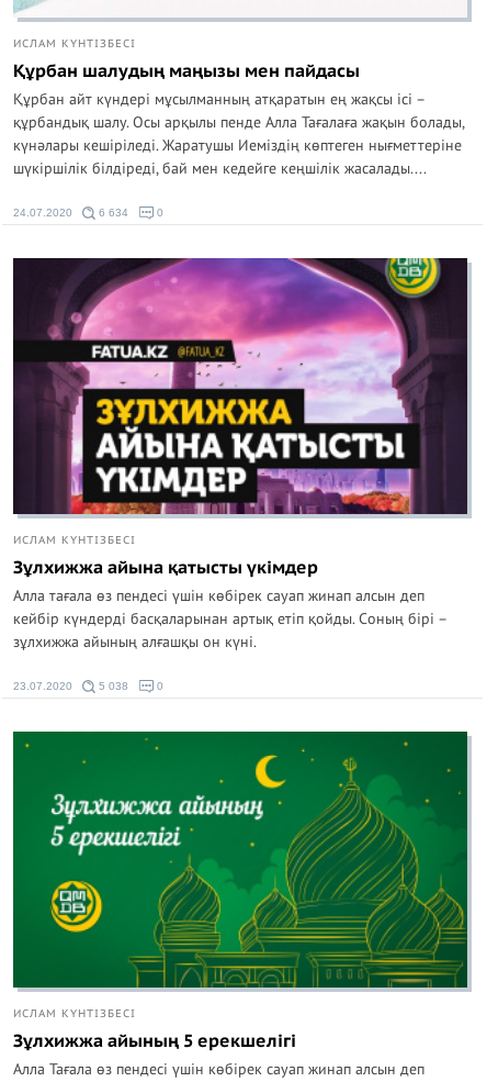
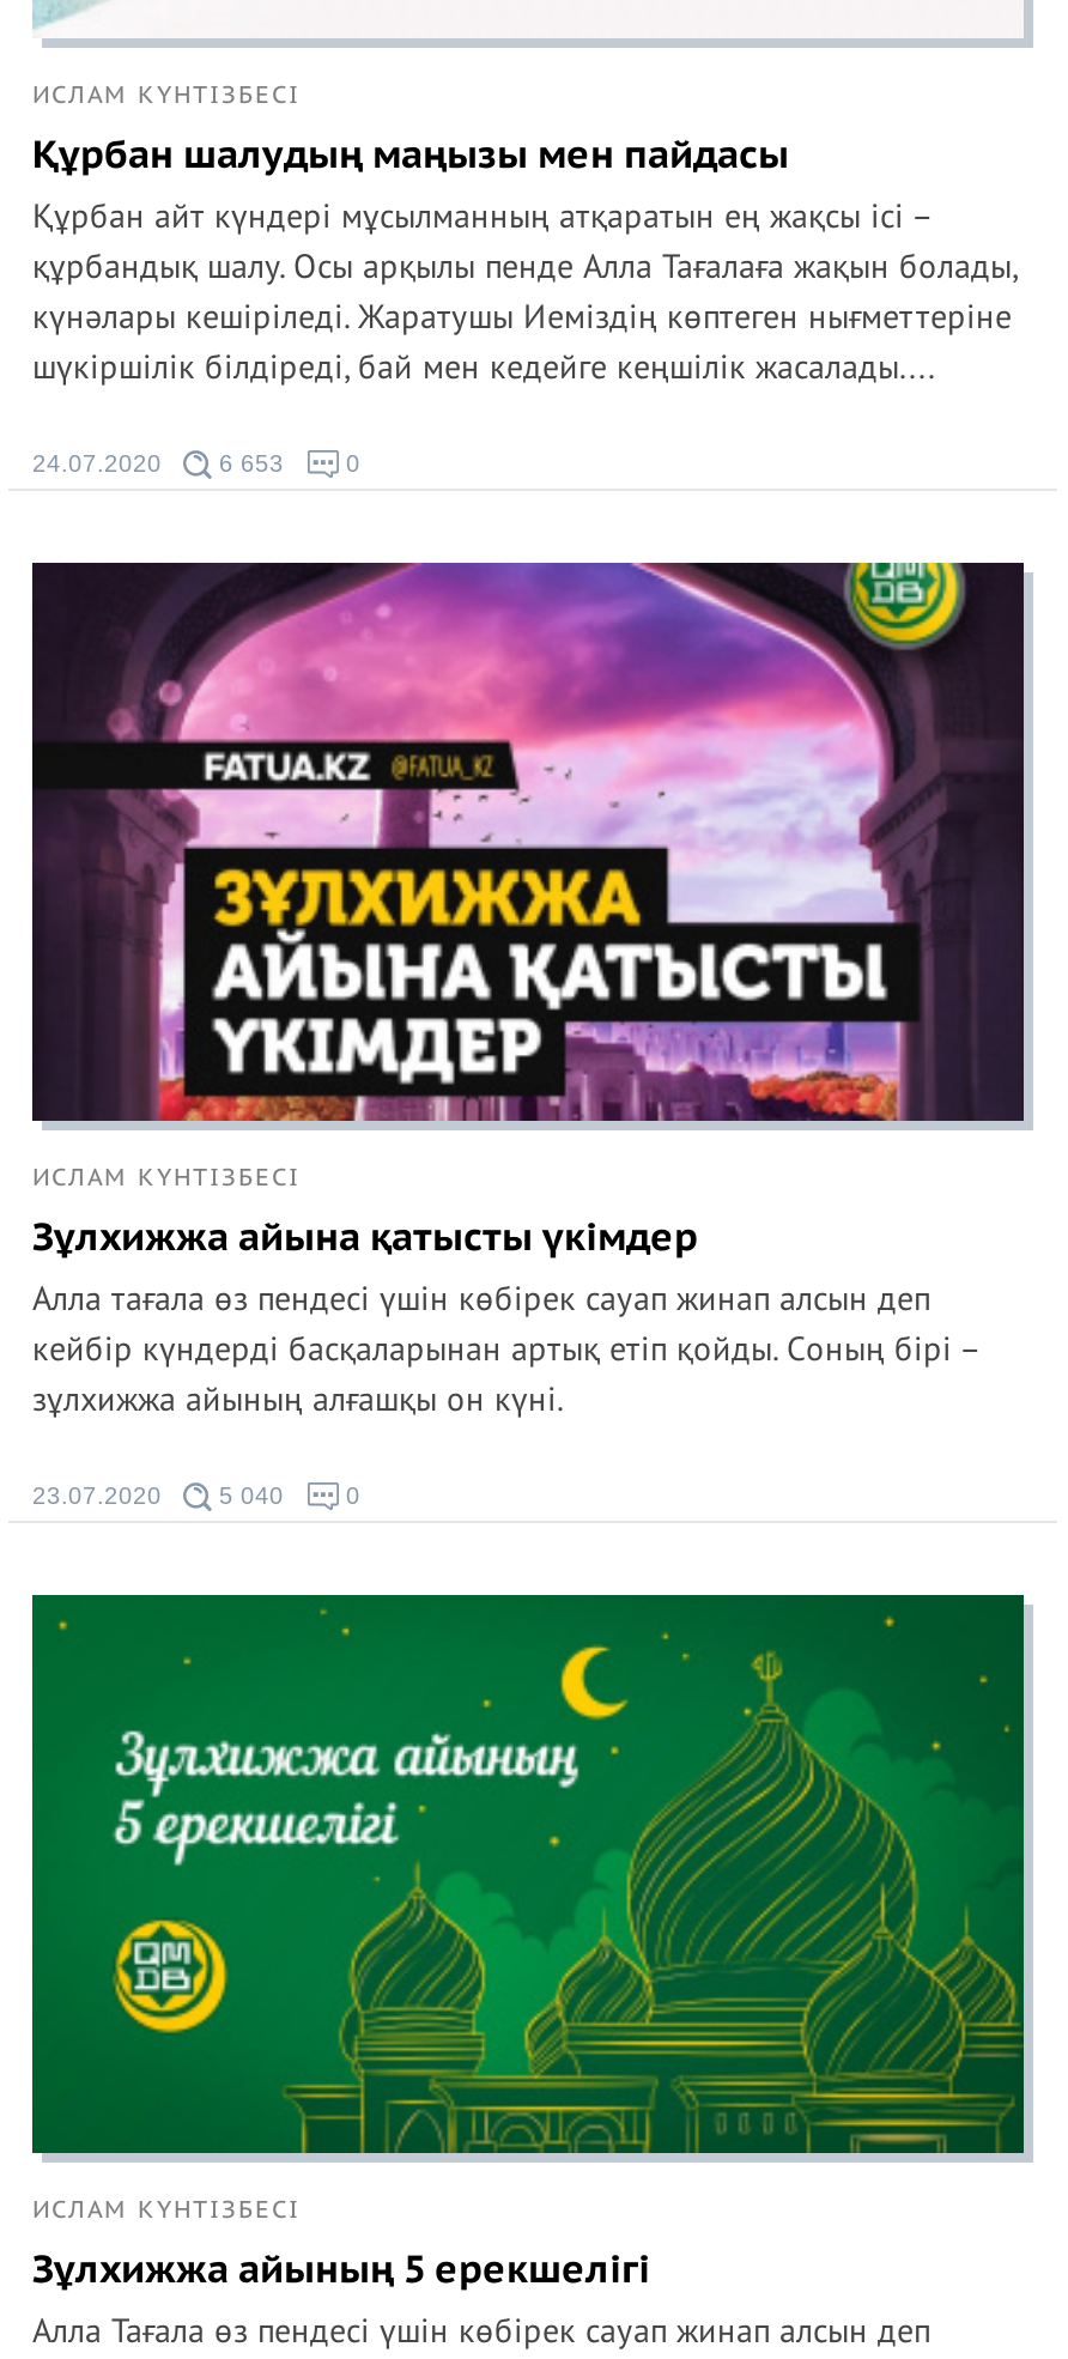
- 24.07.2020 6 634
+ 24.07.2020 6 653

- 23.07.2020 5 038
+ 23.07.2020 5 040
